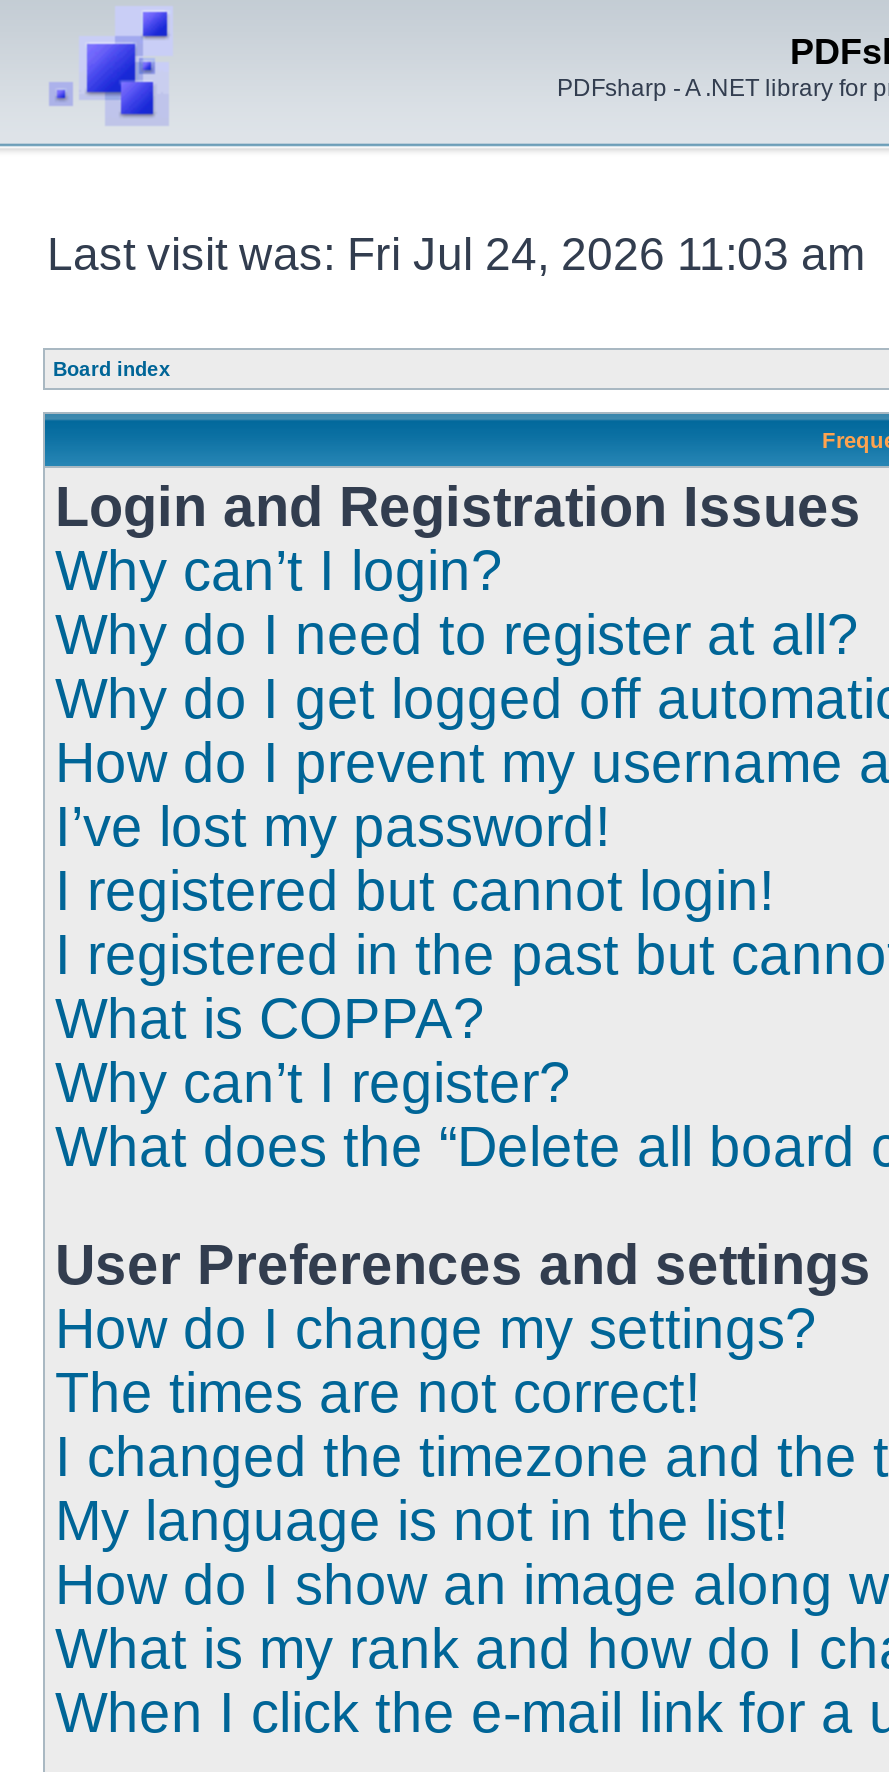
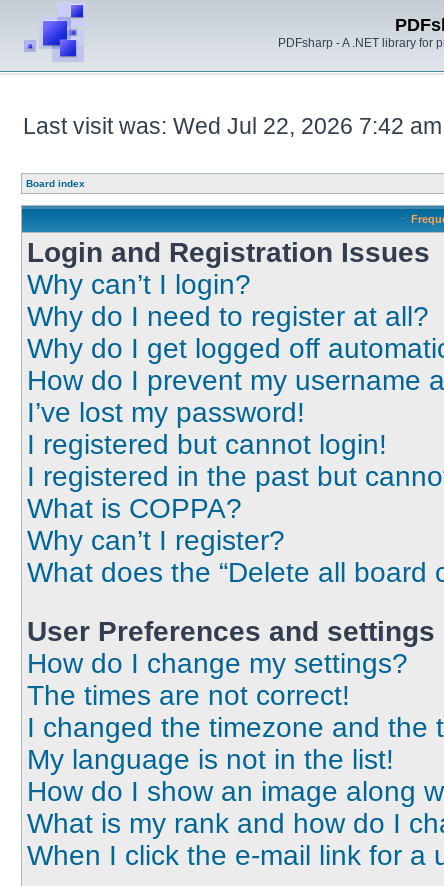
- Last visit was: Fri Jul 24, 2026 11:03 am
+ Last visit was: Wed Jul 22, 2026 7:42 am
